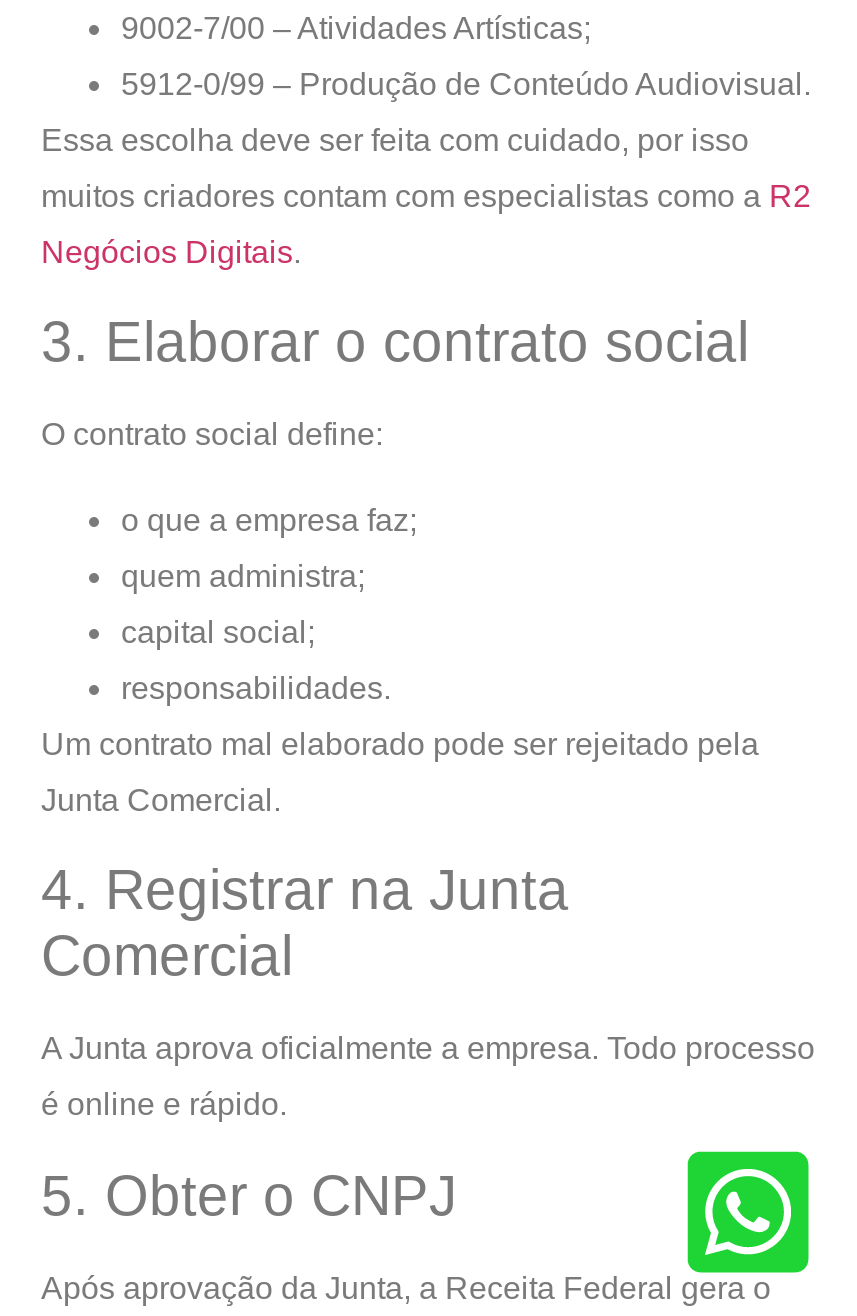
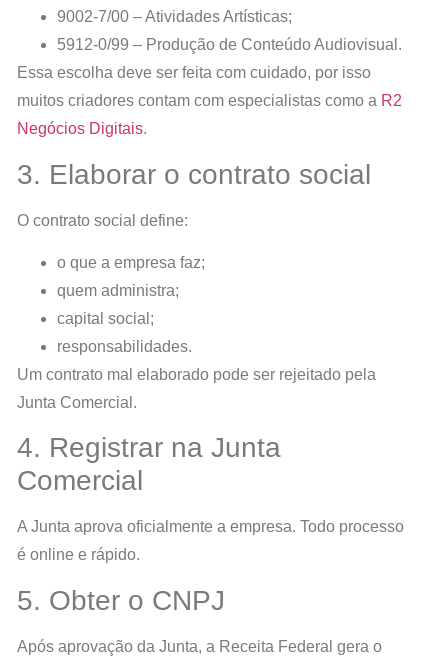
- [image]
